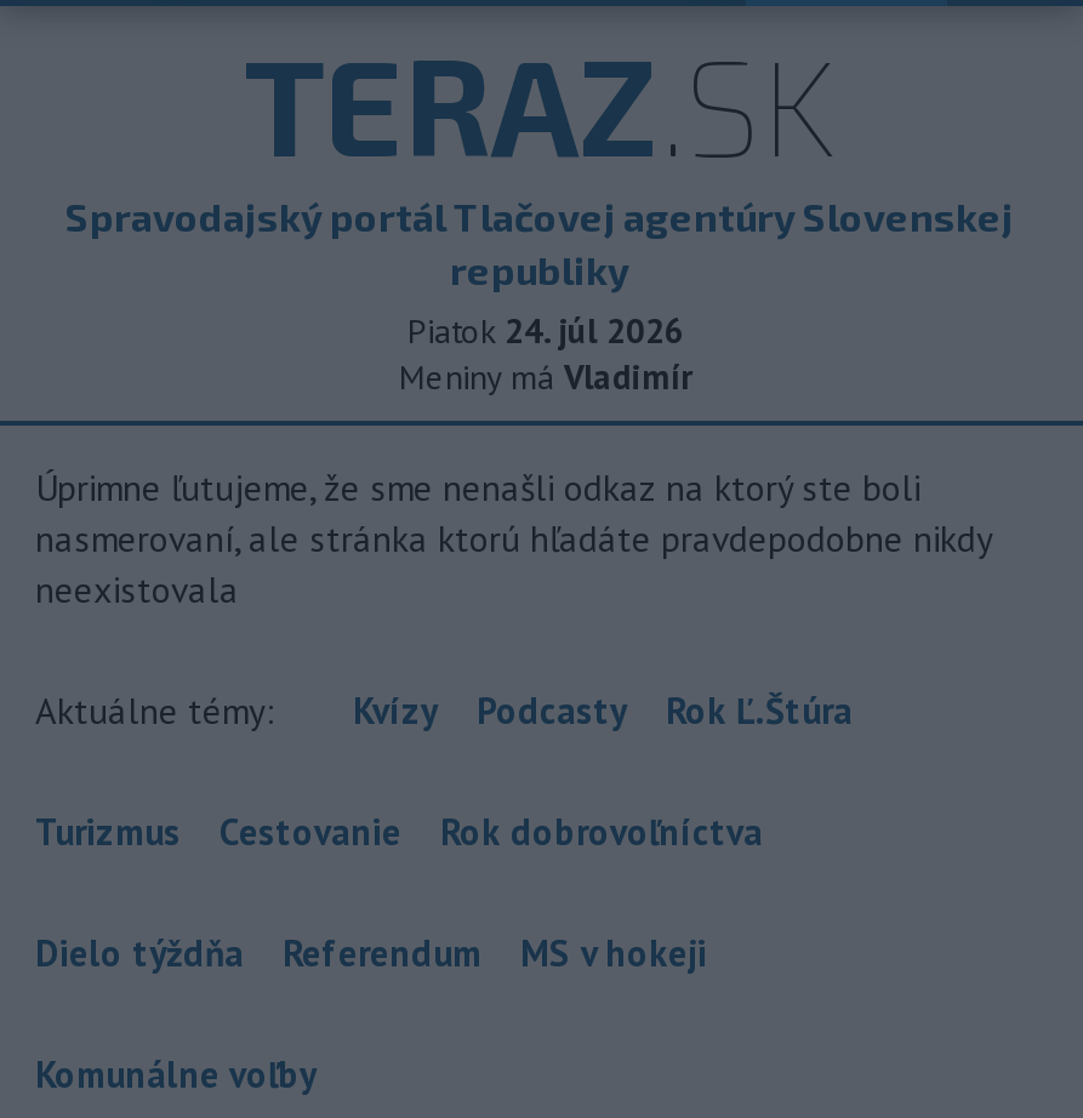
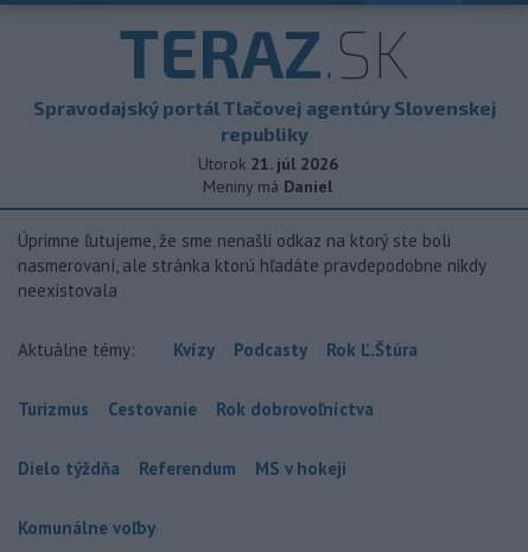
- Piatok 24. júl 2026
+ Utorok 21. júl 2026

- Meniny má Vladimír
+ Meniny má Daniel
